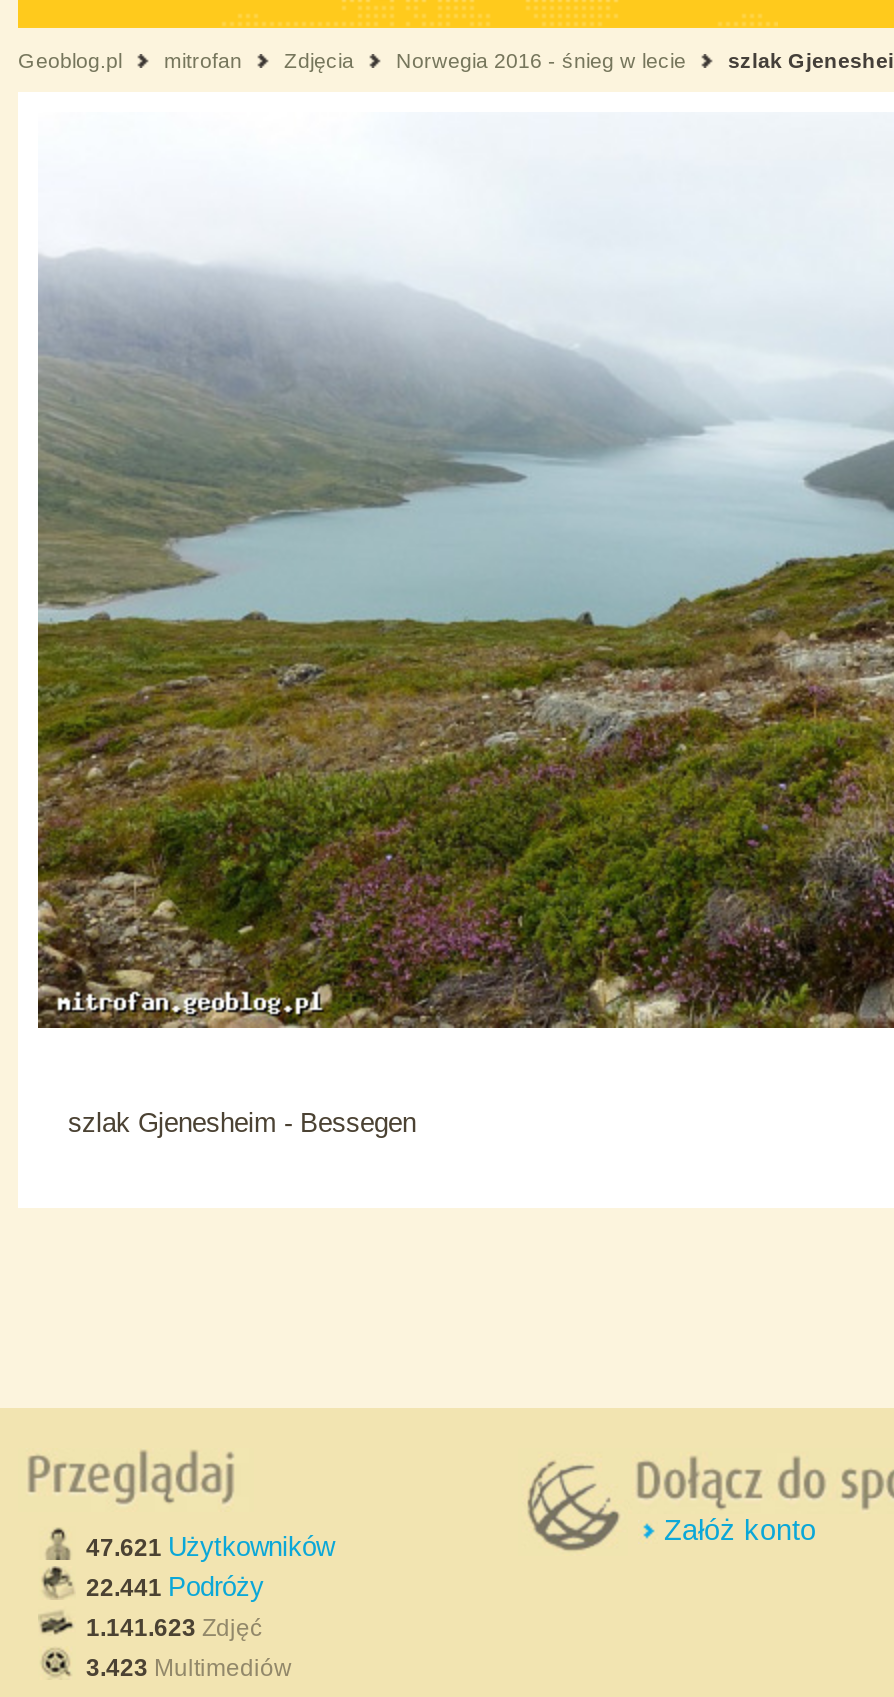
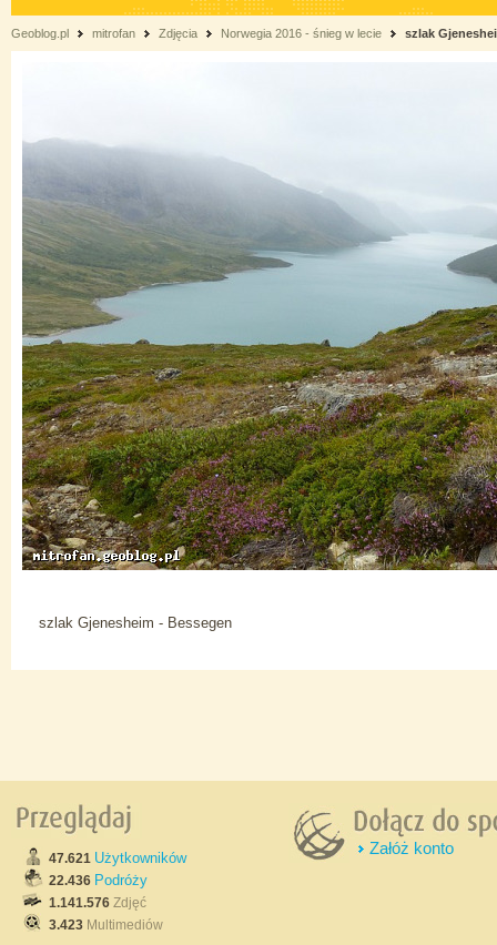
- 22.441 Podróży
+ 22.436 Podróży

- 1.141.623 Zdjęć
+ 1.141.576 Zdjęć
